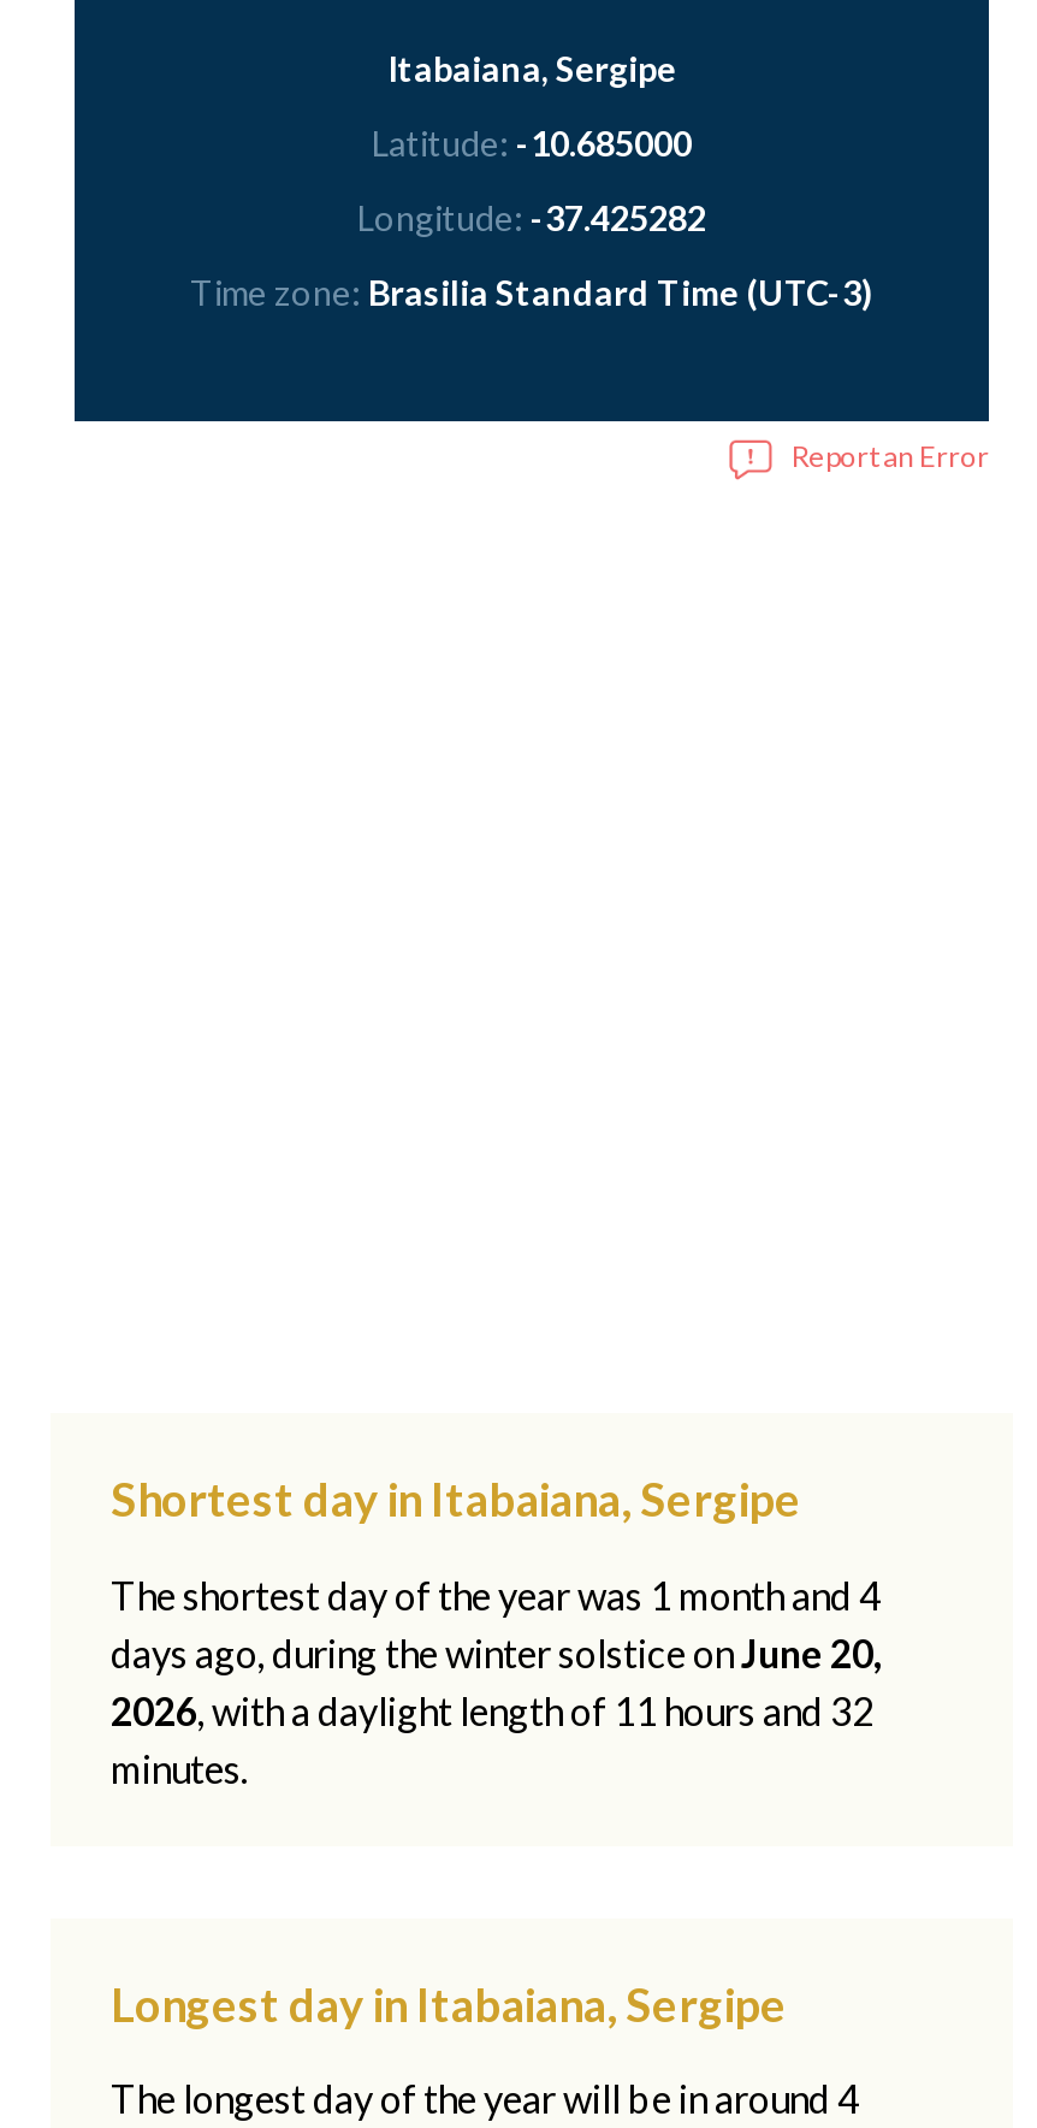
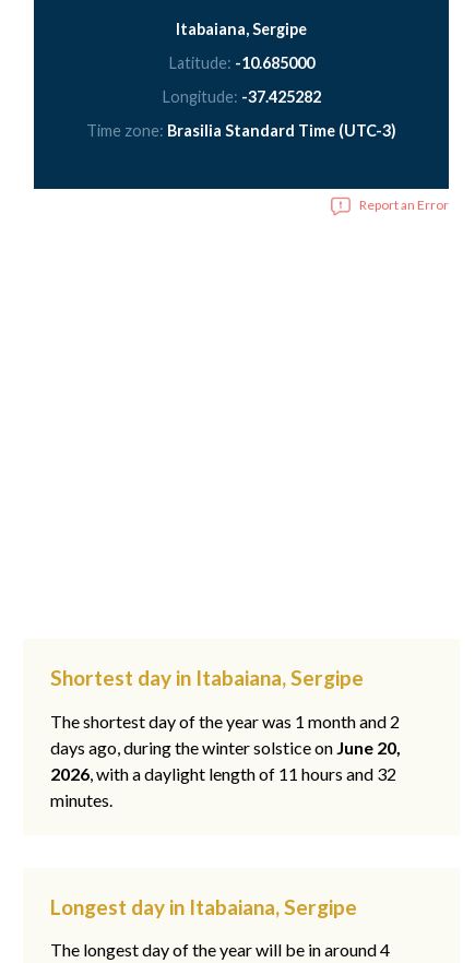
- The shortest day of the year was 1 month and 4
+ The shortest day of the year was 1 month and 2
